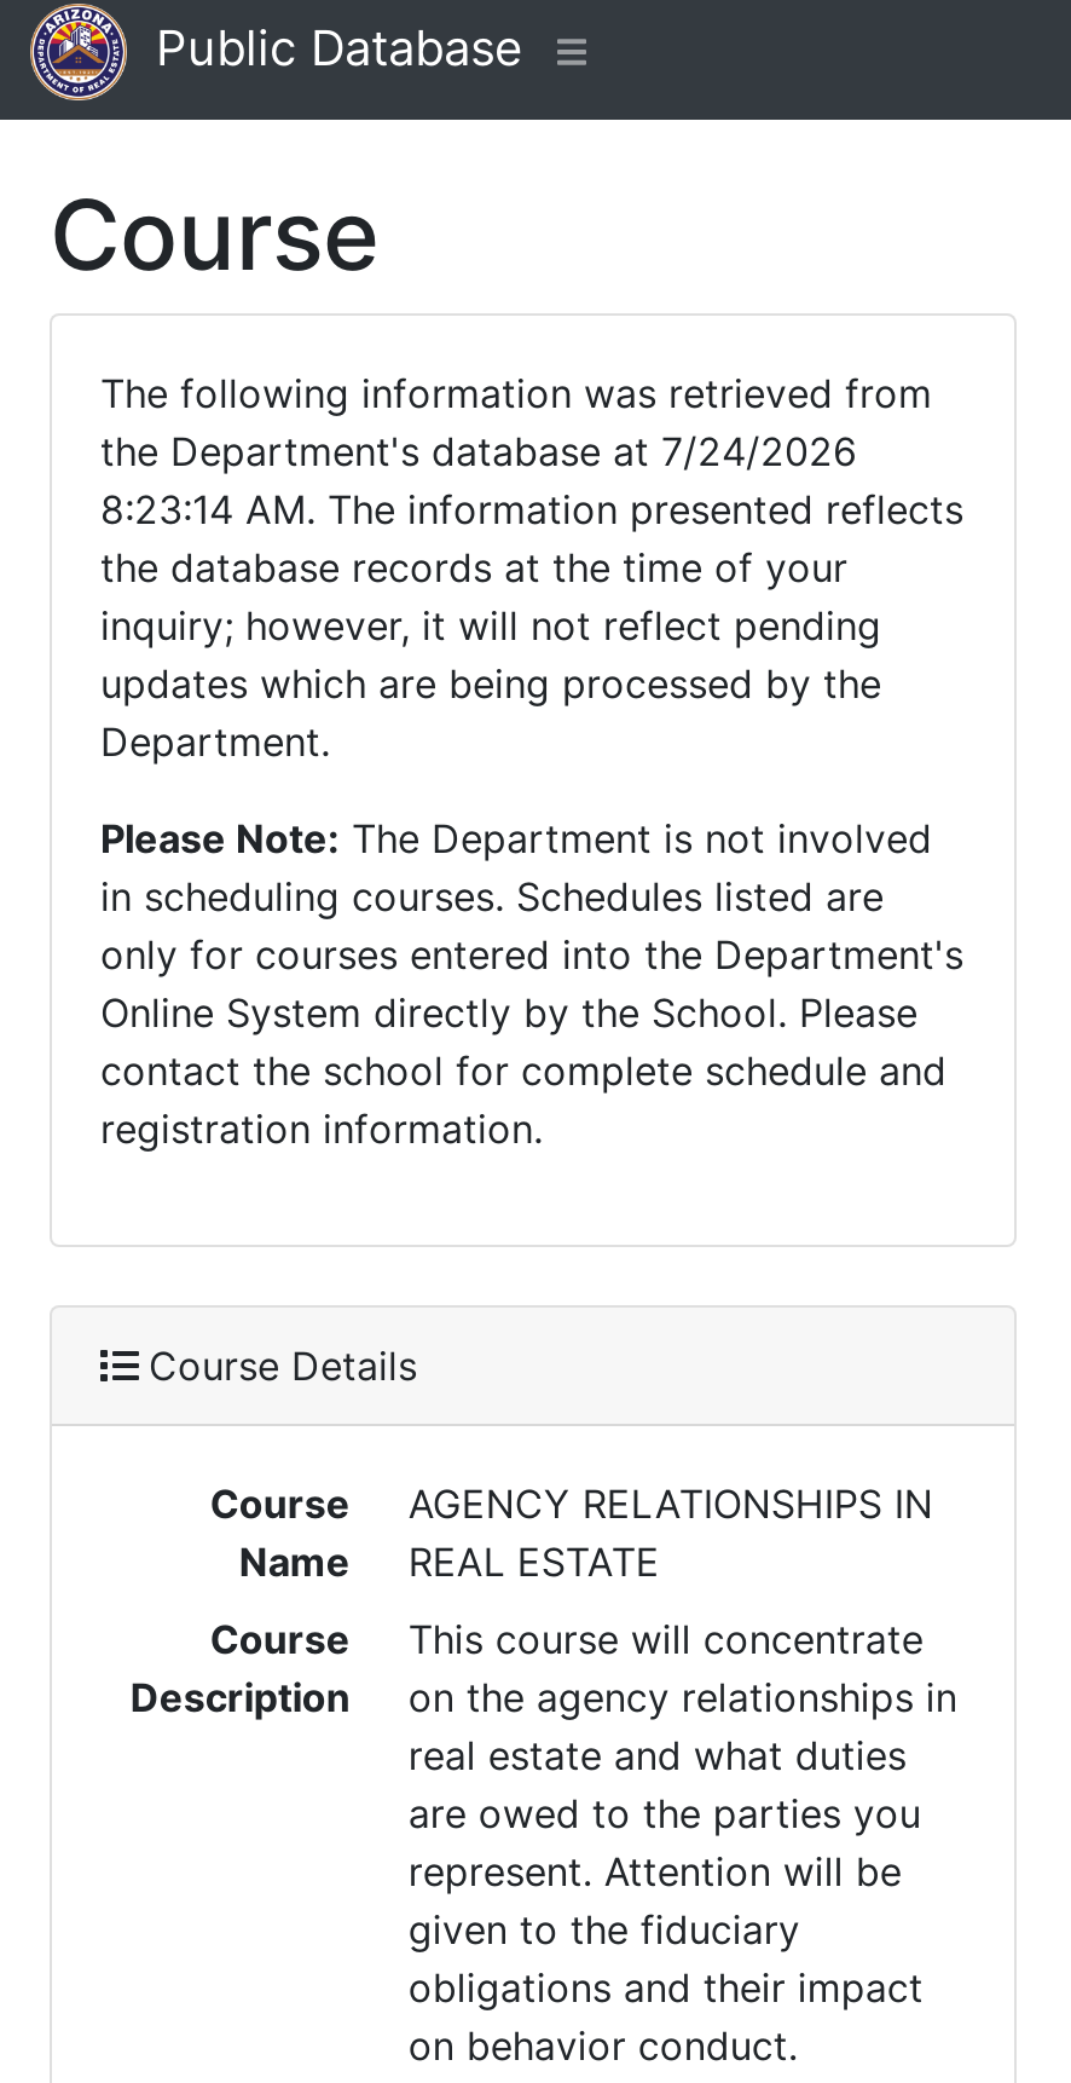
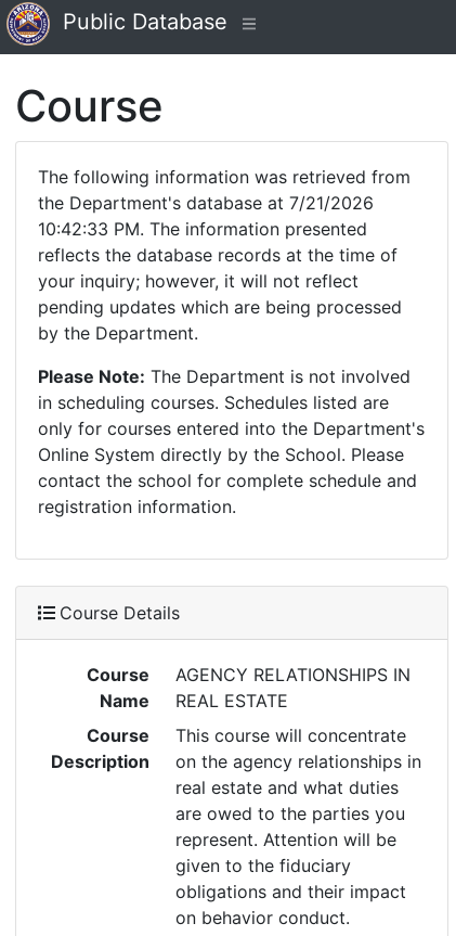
- the Department's database at 7/24/2026
- 8:23:14 AM. The information presented reflects
- the database records at the time of your
- inquiry; however, it will not reflect pending
- updates which are being processed by the
- Department.
+ the Department's database at 7/21/2026
+ 10:42:33 PM. The information presented
+ reflects the database records at the time of
+ your inquiry; however, it will not reflect
+ pending updates which are being processed
+ by the Department.
